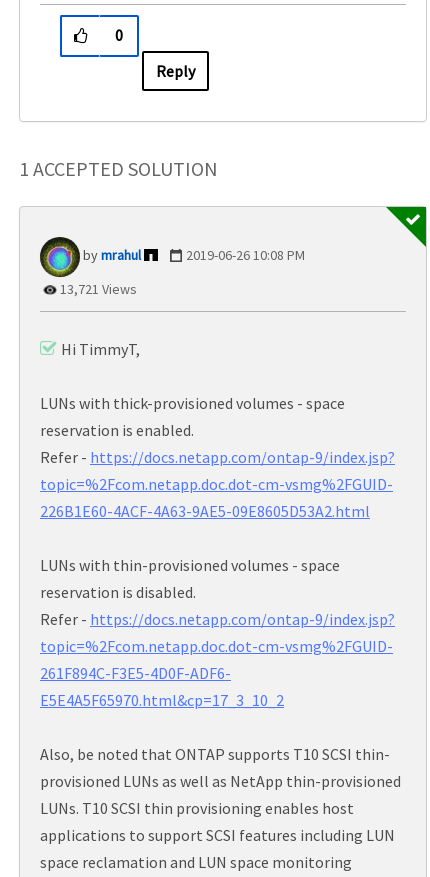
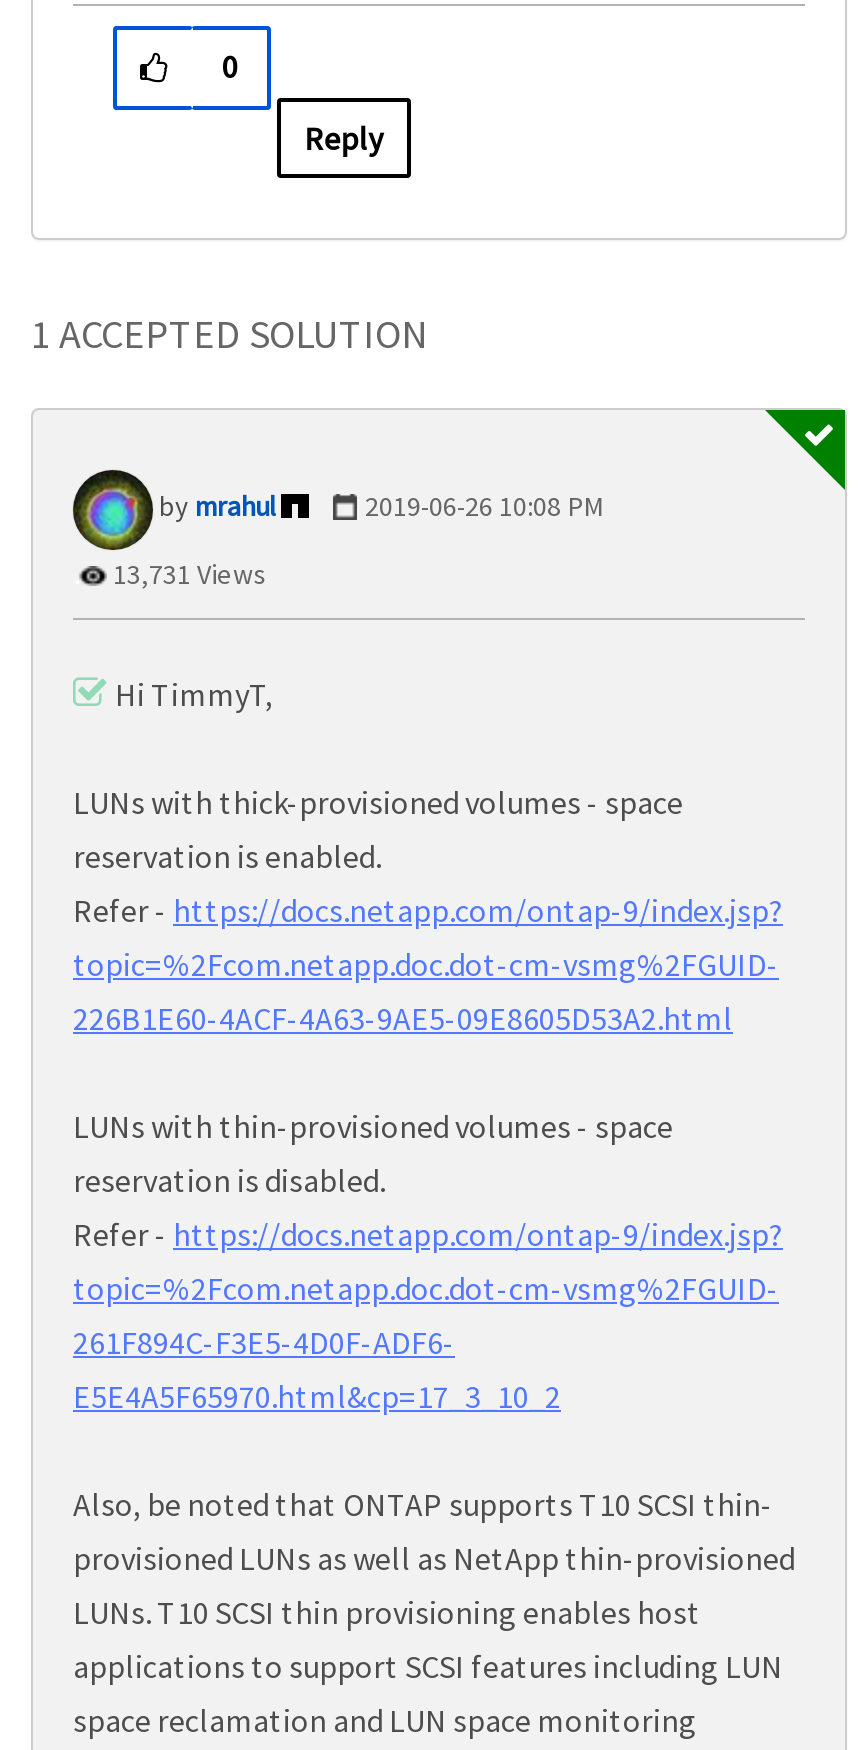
- 13,721 Views
+ 13,731 Views
